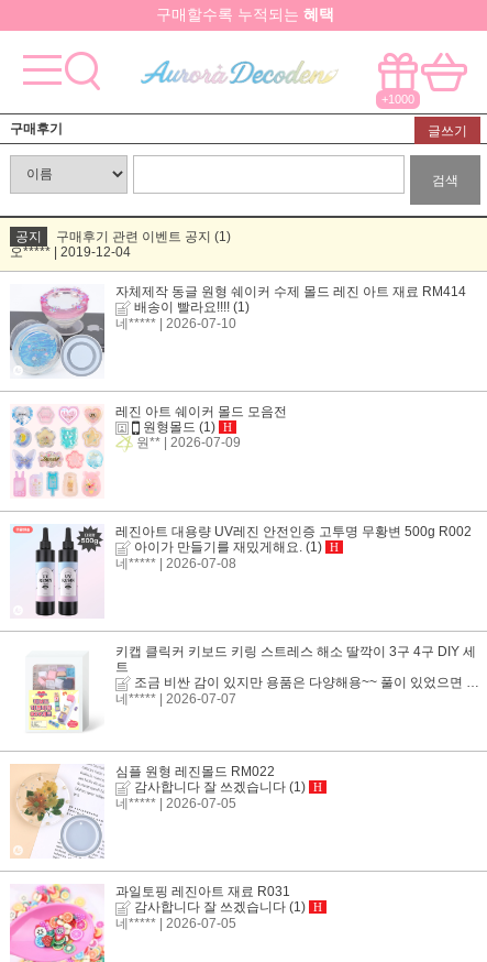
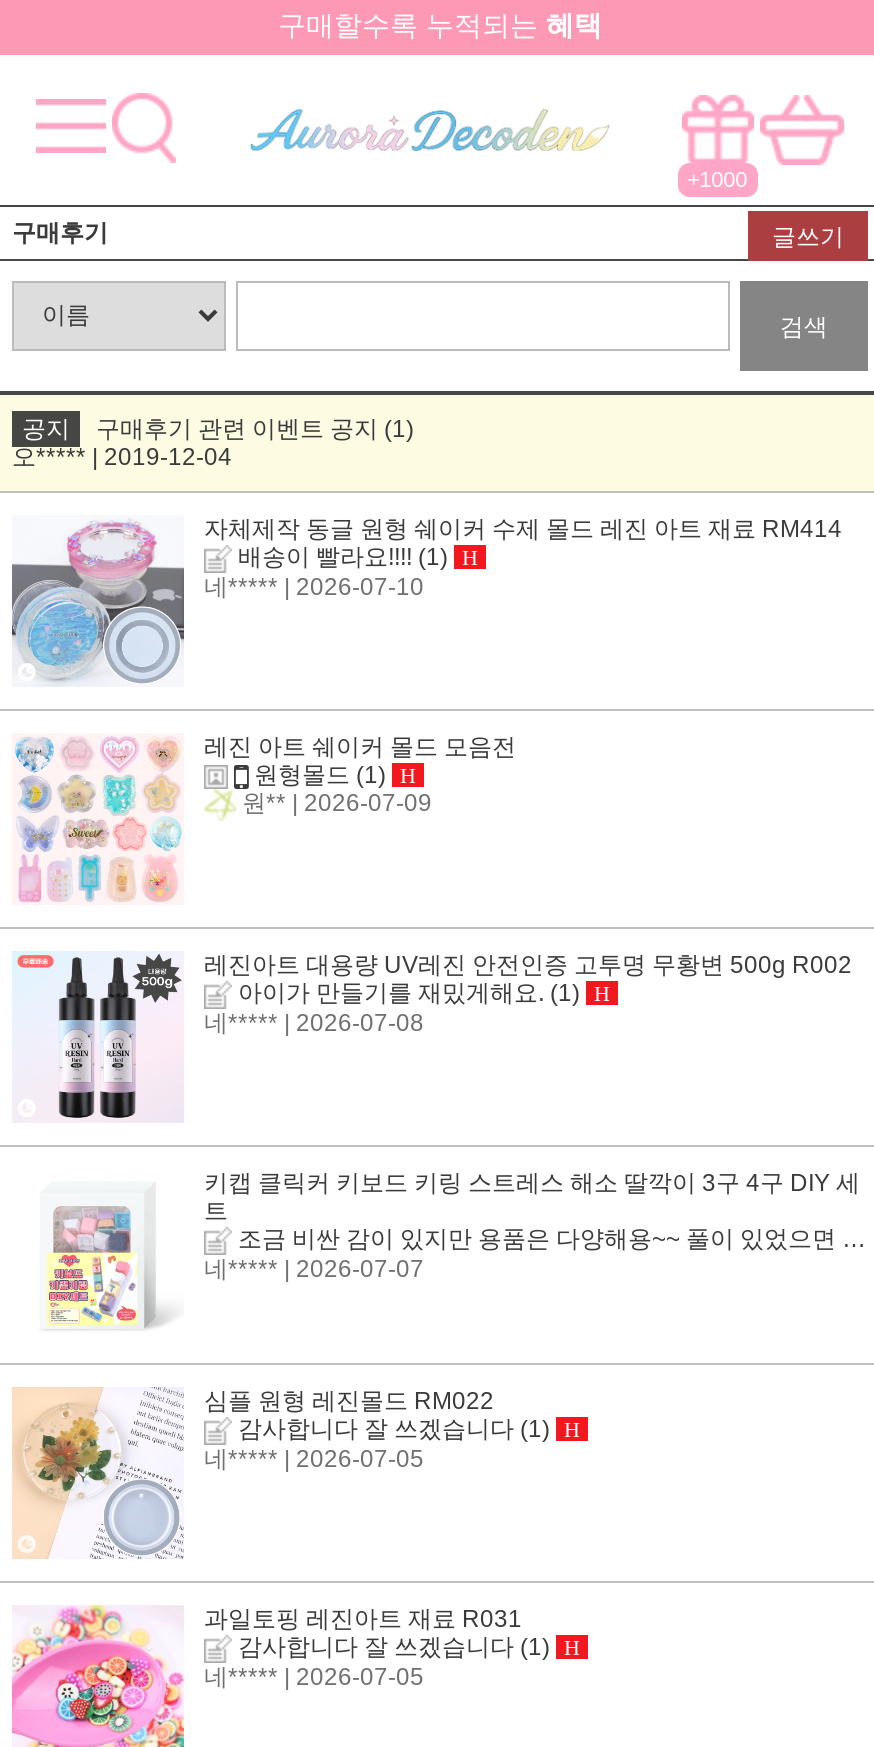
- 배송이 빨라요!!!! (1)
+ 배송이 빨라요!!!! (1) H
